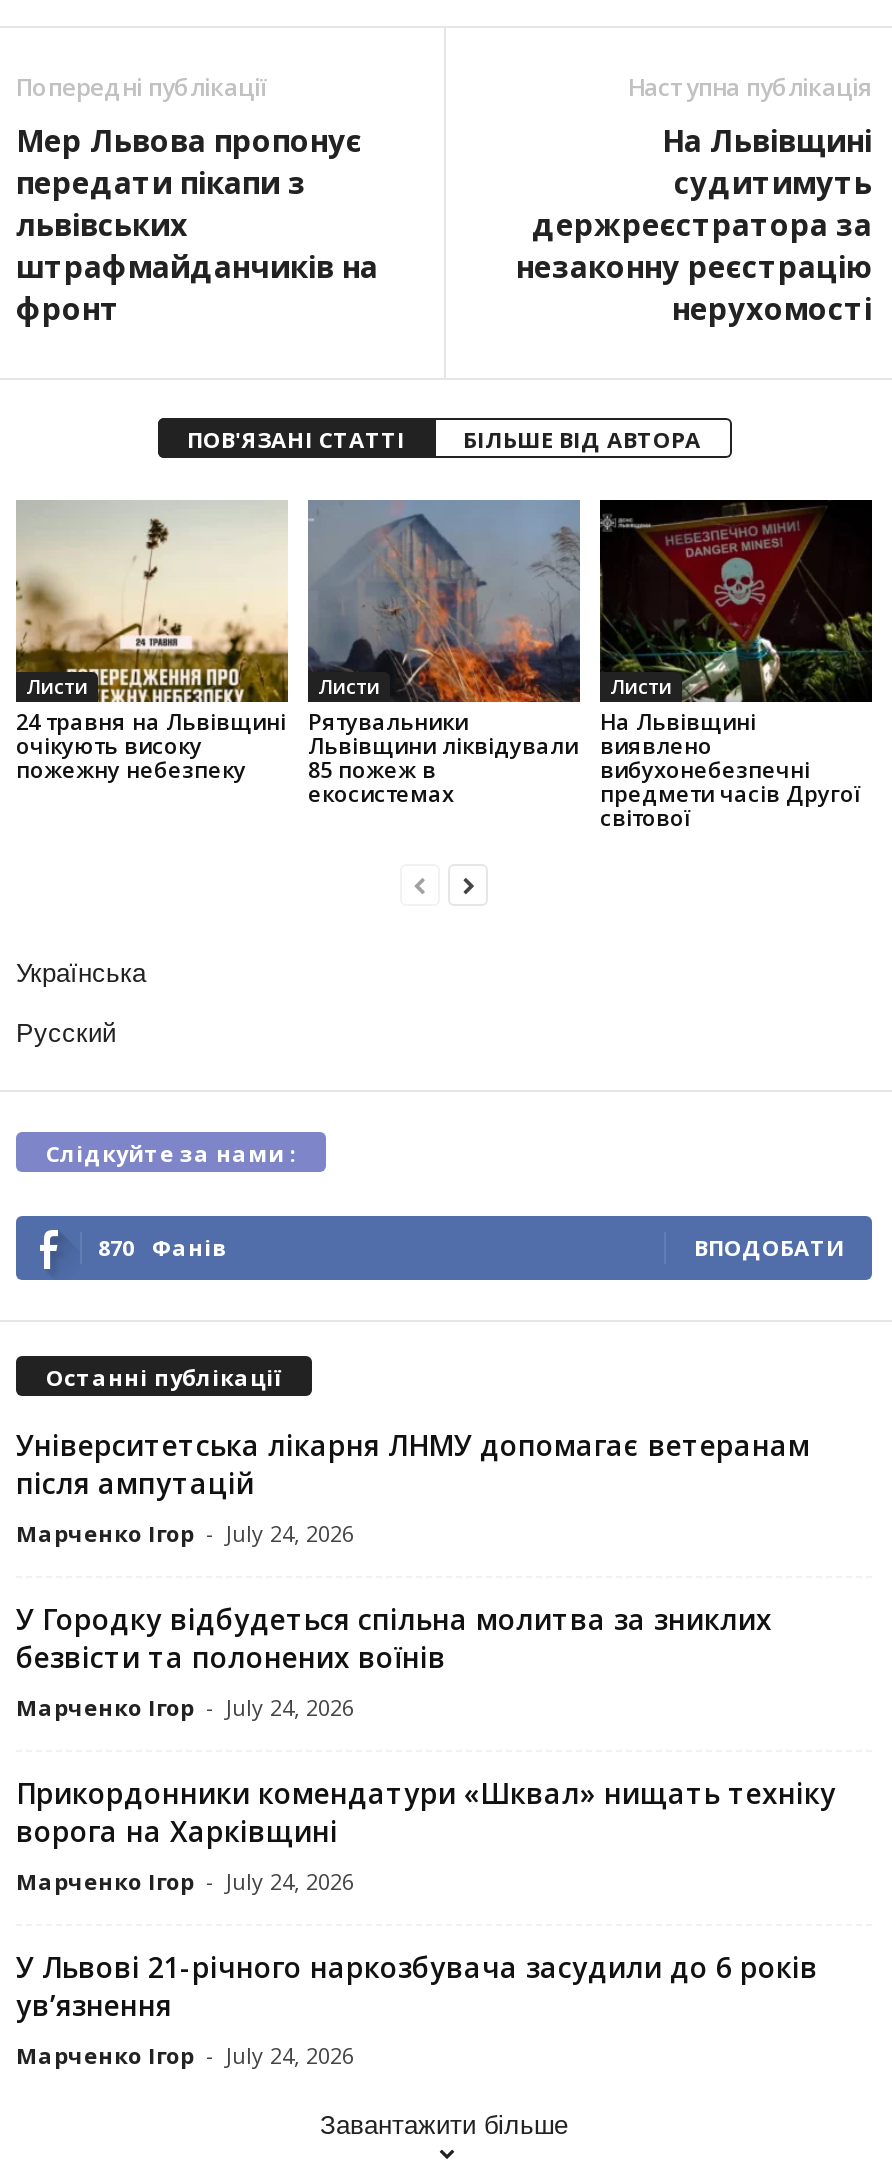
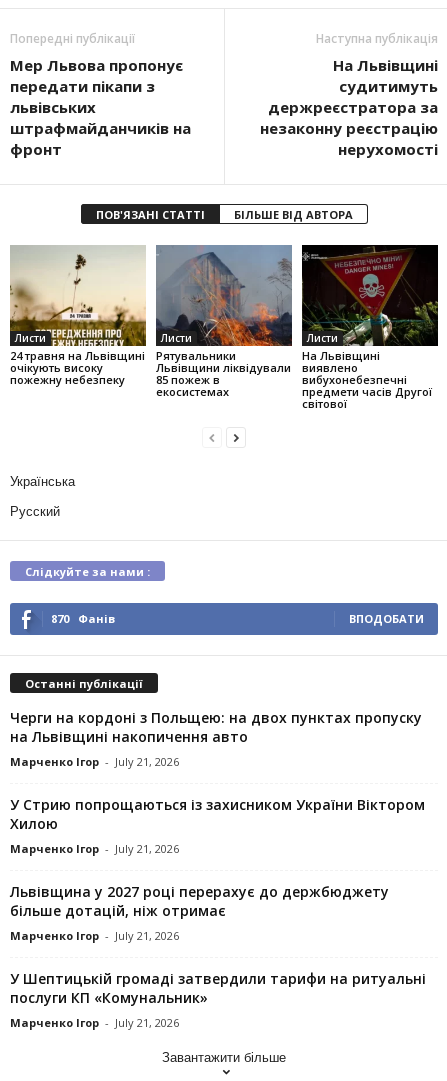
- Університетська лікарня ЛНМУ допомагає ветеранам
- після ампутацій
- Марченко Ігор - July 24, 2026
+ Черги на кордоні з Польщею: на двох пунктах пропуску
+ на Львівщині накопичення авто
+ Марченко Ігор - July 21, 2026

- У Городку відбудеться спільна молитва за зниклих
- безвісти та полонених воїнів
- Марченко Ігор - July 24, 2026
+ У Стрию попрощаються із захисником України Віктором
+ Хилою
+ Марченко Ігор - July 21, 2026

- Прикордонники комендатури «Шквал» нищать техніку
- ворога на Харківщині
- Марченко Ігор - July 24, 2026
+ Львівщина у 2027 році перерахує до держбюджету
+ більше дотацій, ніж отримає
+ Марченко Ігор - July 21, 2026

- У Львові 21-річного наркозбувача засудили до 6 років
- ув’язнення
- Марченко Ігор - July 24, 2026
+ У Шептицькій громаді затвердили тарифи на ритуальні
+ послуги КП «Комунальник»
+ Марченко Ігор - July 21, 2026
